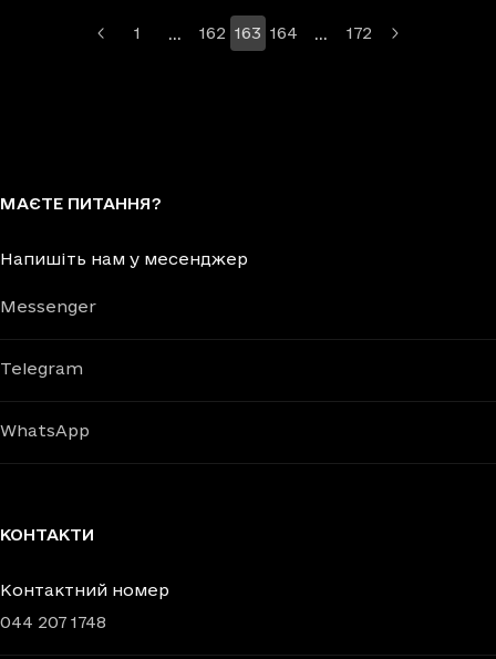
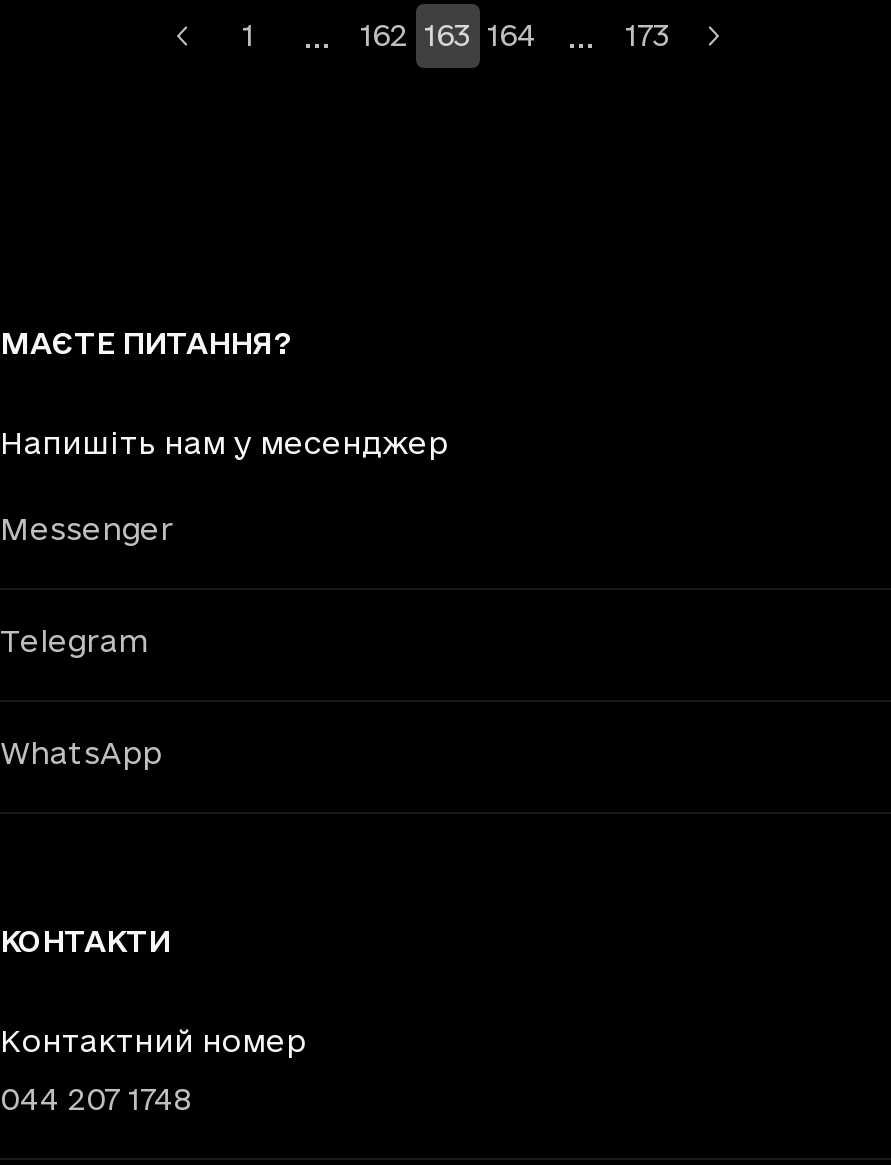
- 172
+ 173
